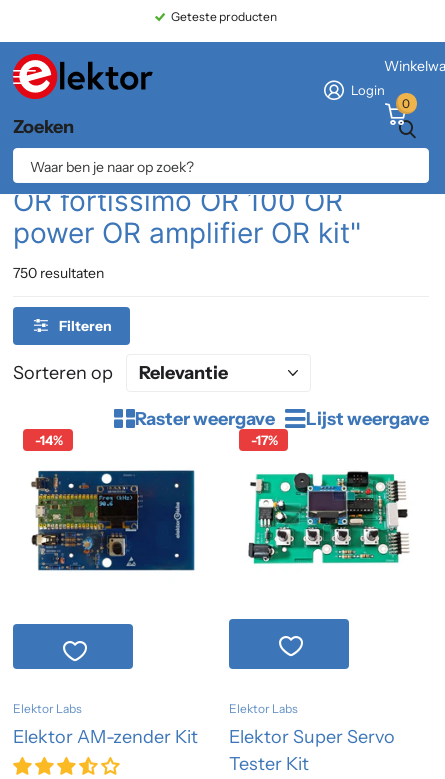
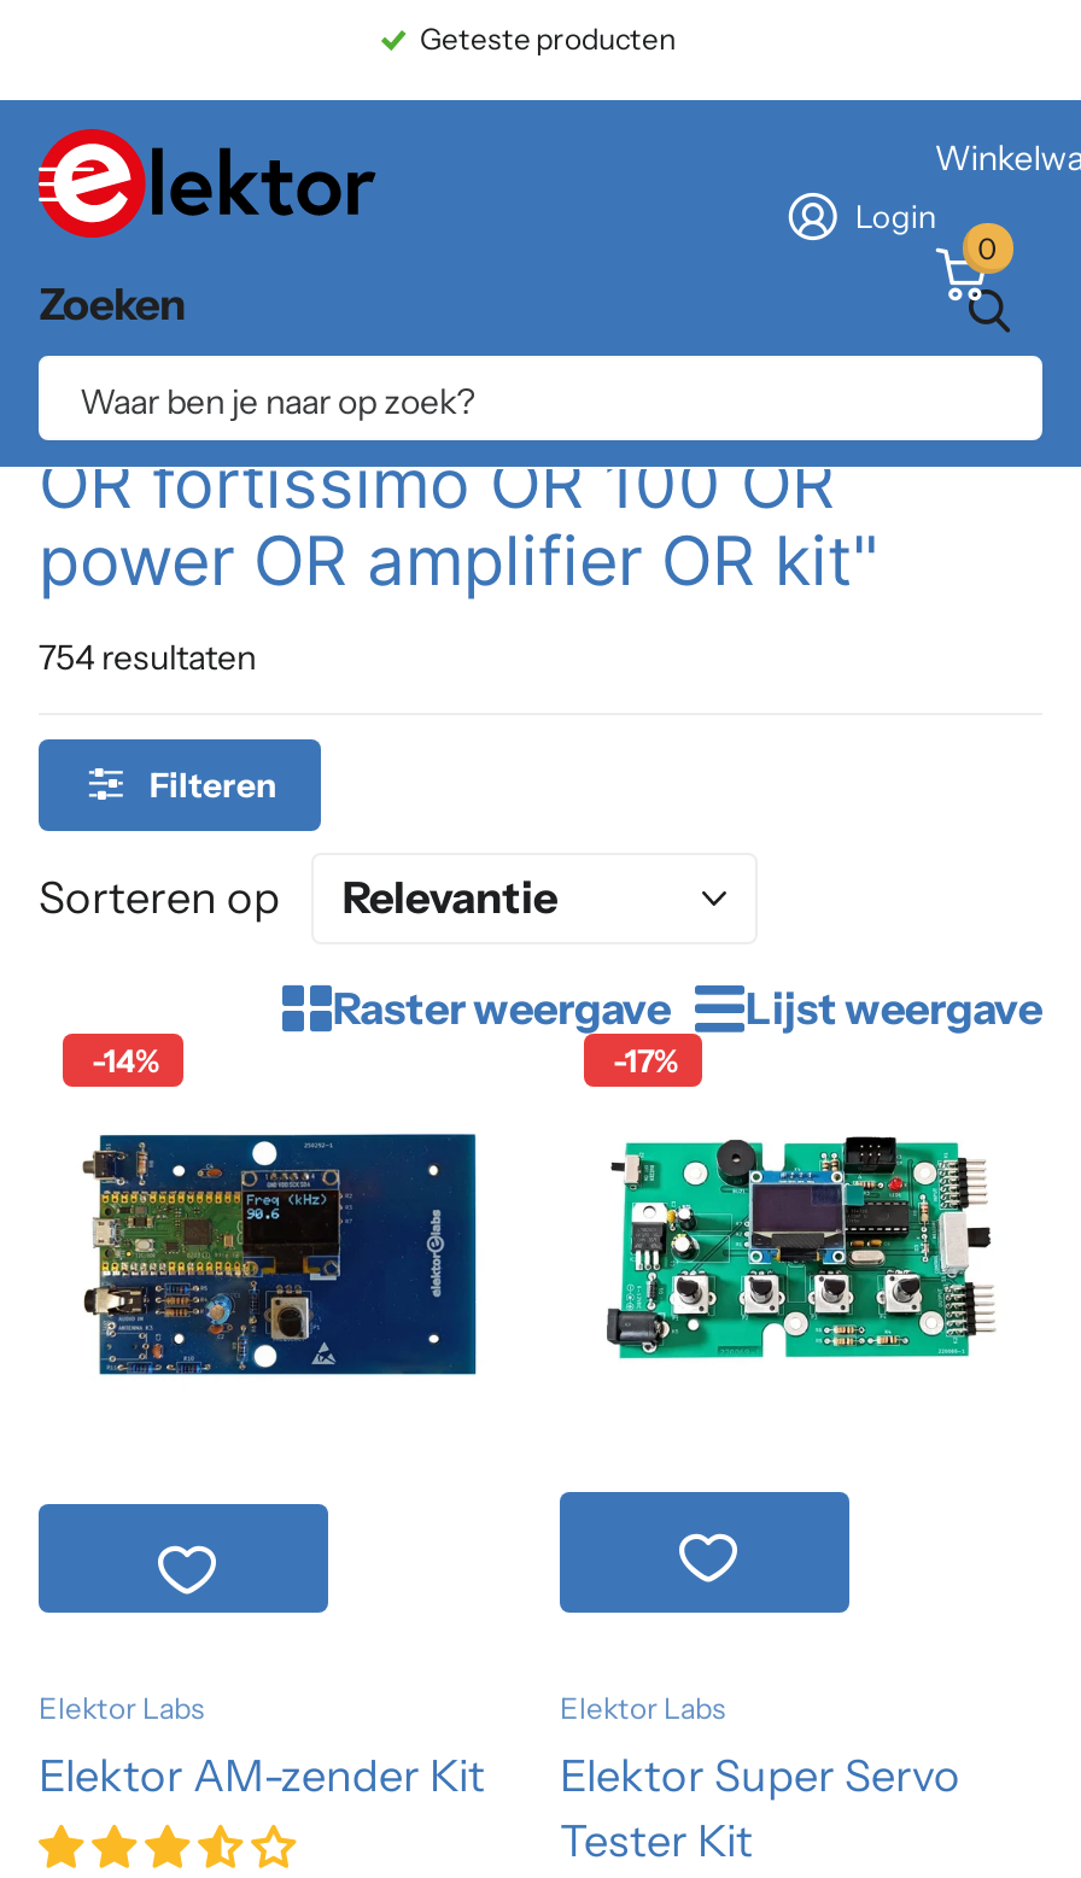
- 750 resultaten
+ 754 resultaten
